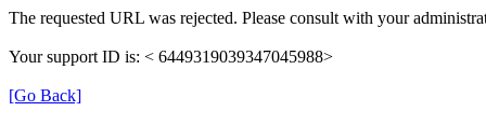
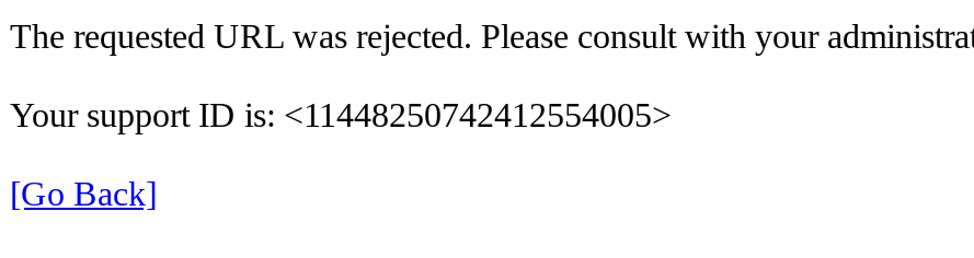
- Your support ID is: < 6449319039347045988>
+ Your support ID is: <11448250742412554005>
